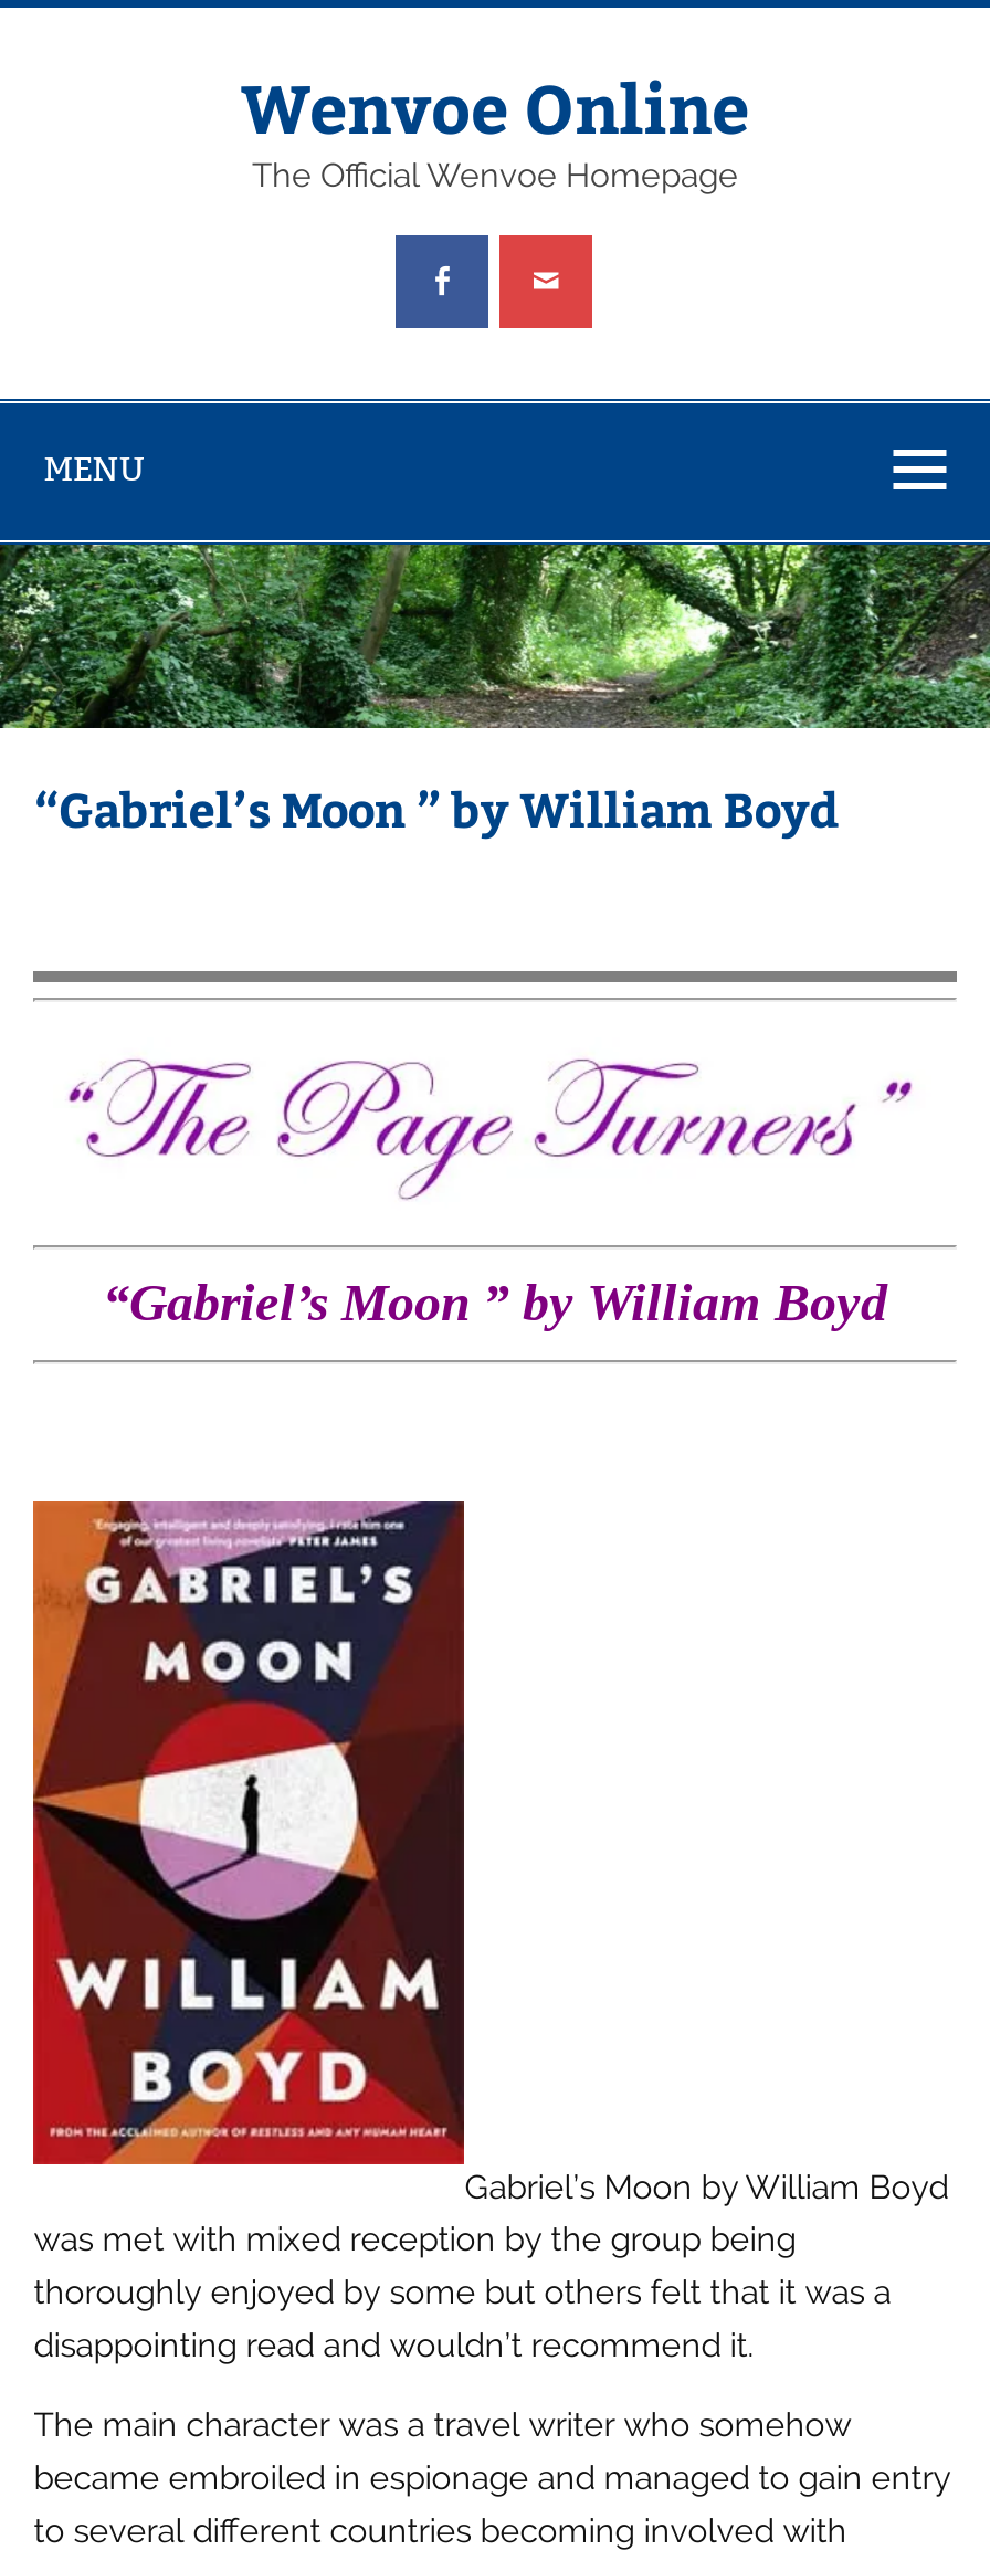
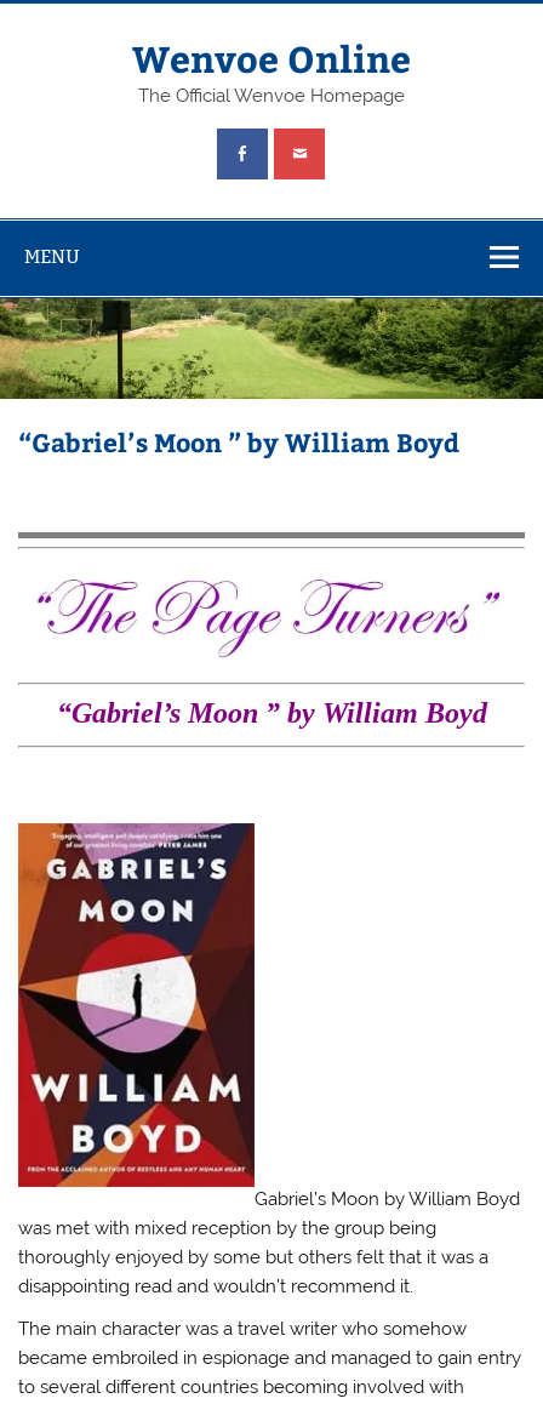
- [image]
+ [image]
